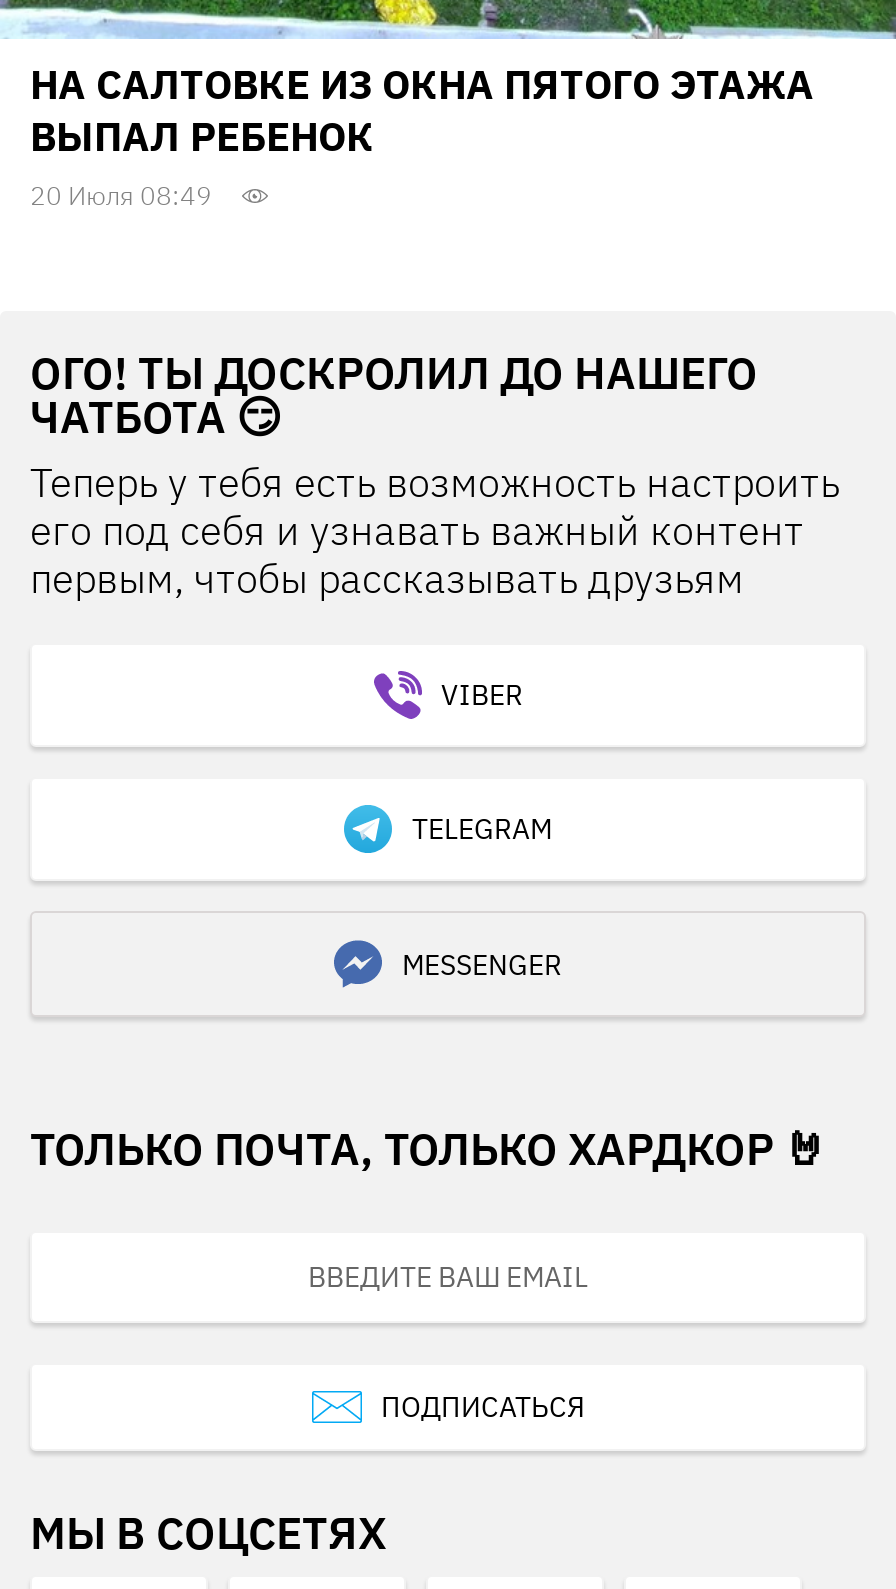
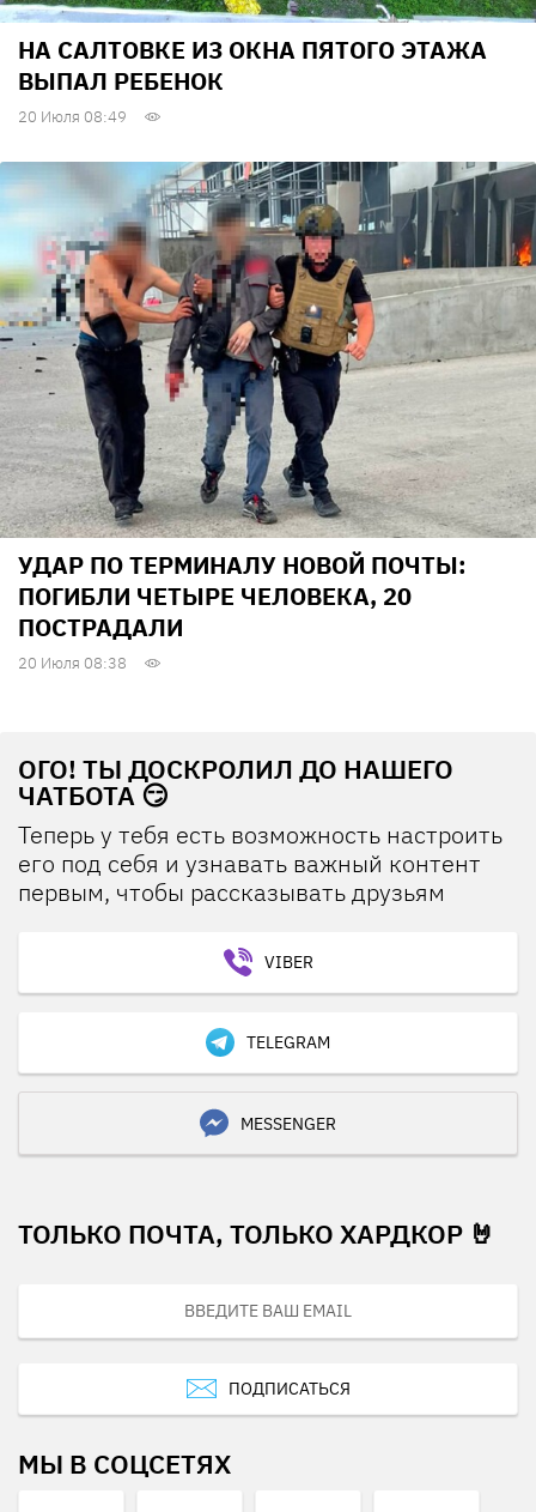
+ [image]
+ УДАР ПО ТЕРМИНАЛУ НОВОЙ ПОЧТЫ:
+ ПОГИБЛИ ЧЕТЫРЕ ЧЕЛОВЕКА, 20
+ ПОСТРАДАЛИ
+ 20 Июля 08:38
